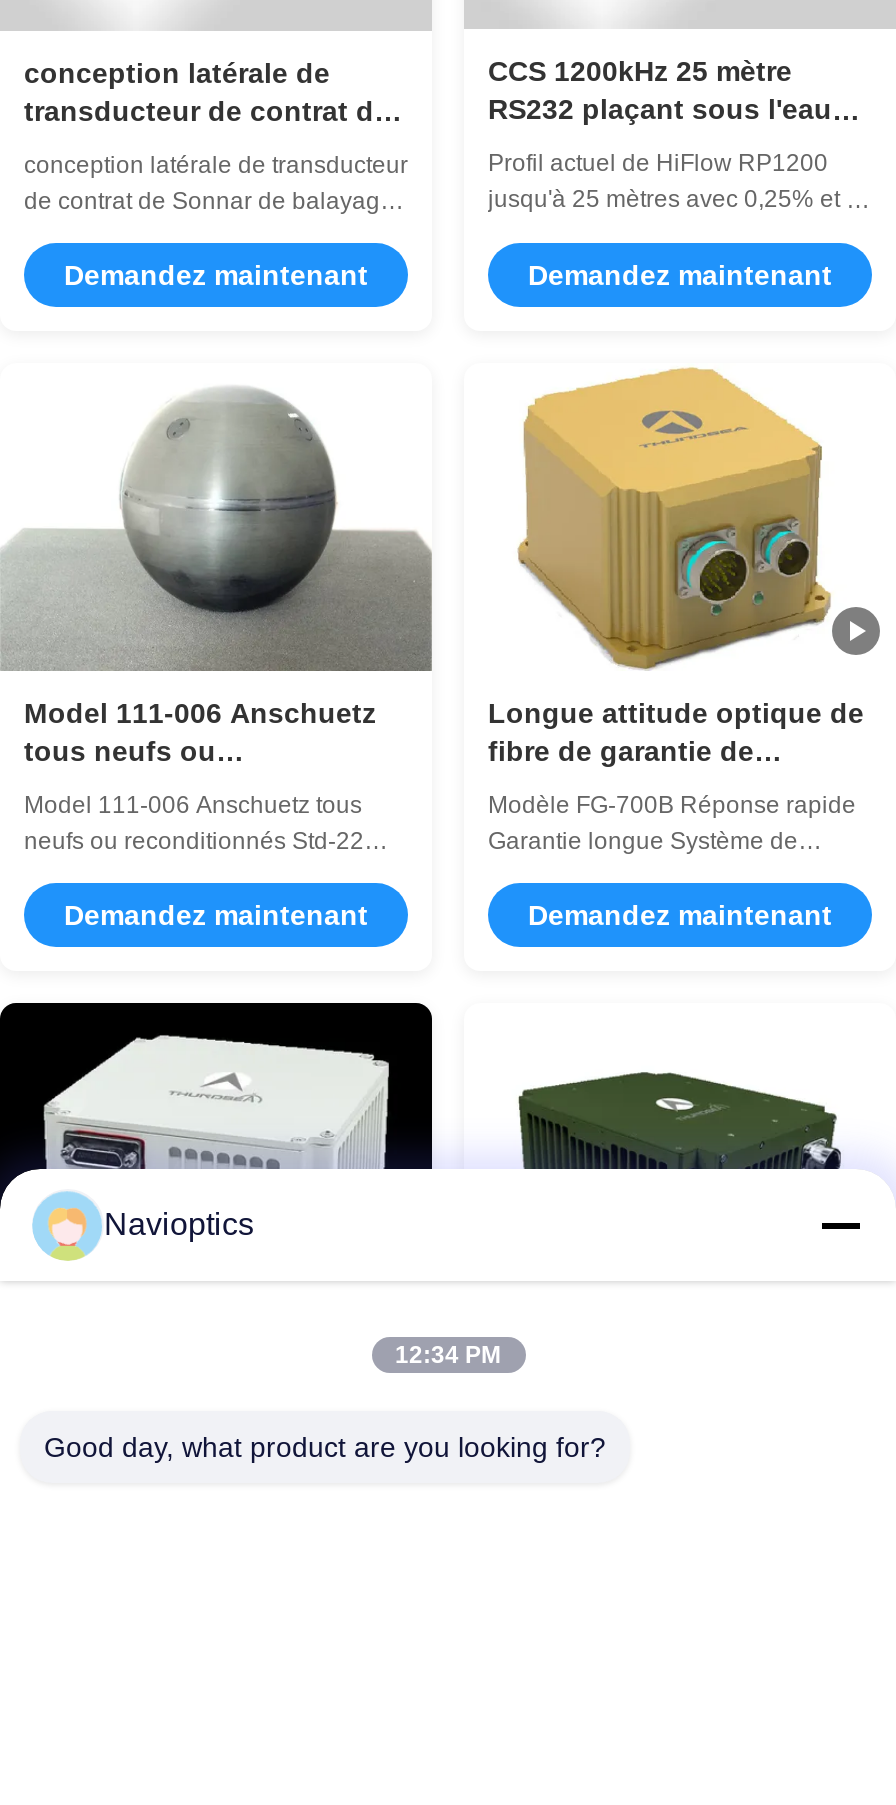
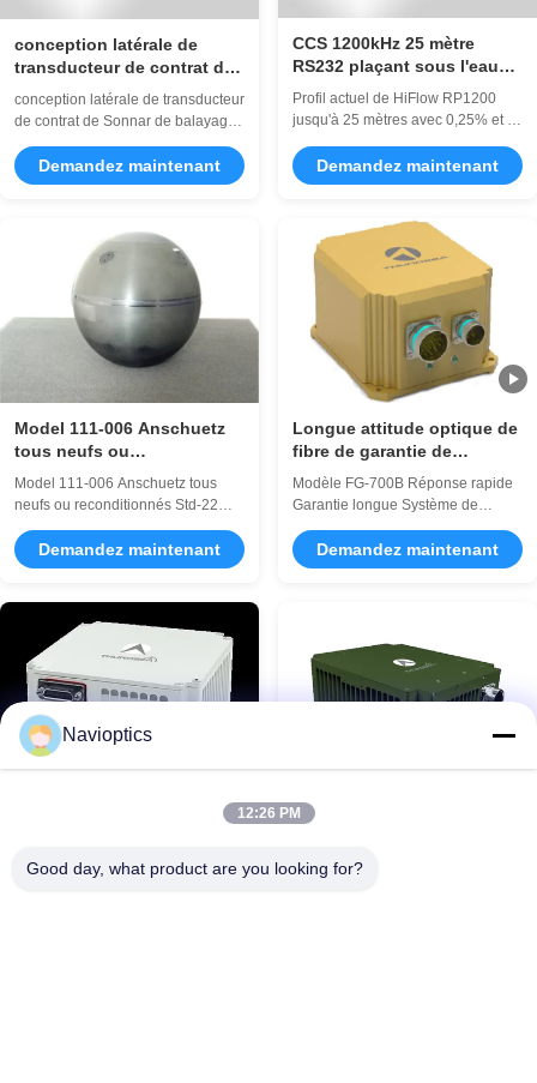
- 12:34 PM
+ 12:26 PM
